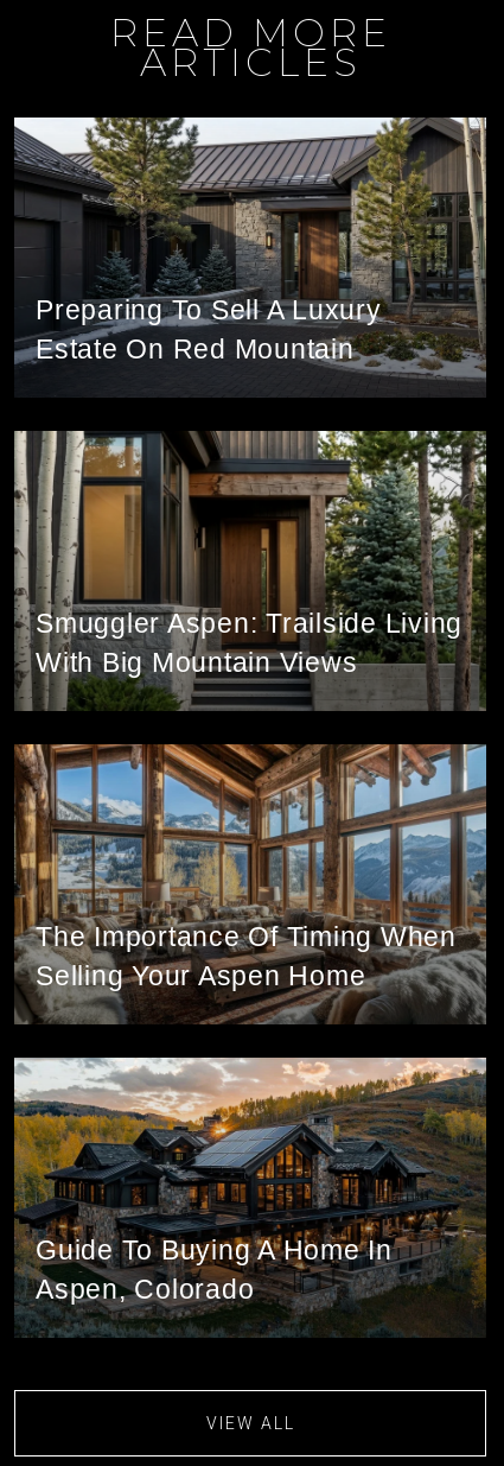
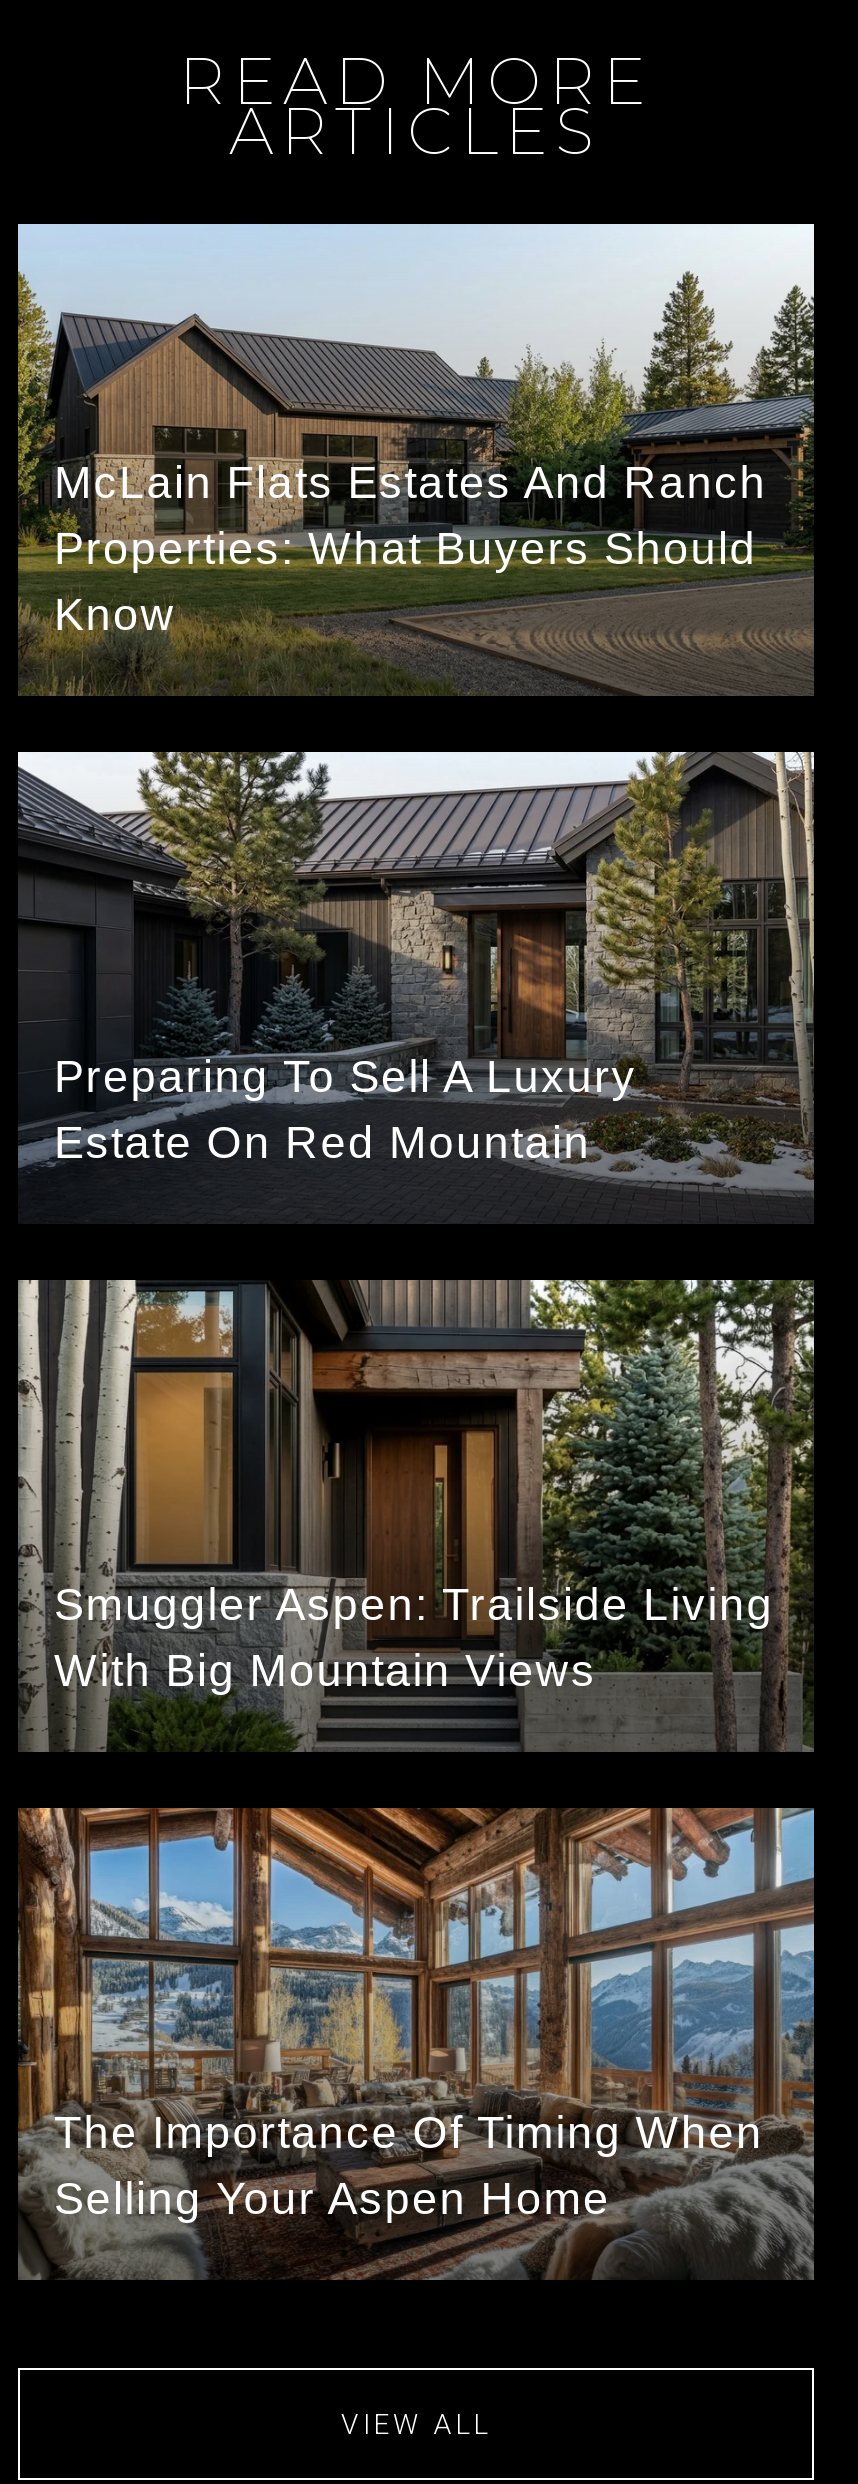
+ [image]
+ McLain Flats Estates And Ranch
+ Properties: What Buyers Should
+ Know

moved down: [image] | Preparing To Sell A Luxury | Estate On Red Mountain | Smuggler Aspen: Trailside Living | With Big Mountain Views | The Importance Of Timing When | Selling Your Aspen Home

- [image]
- Guide To Buying A Home In
- Aspen, Colorado
